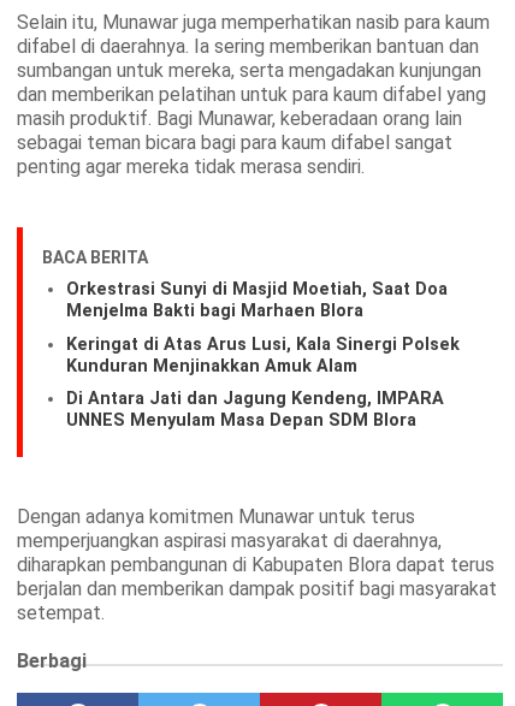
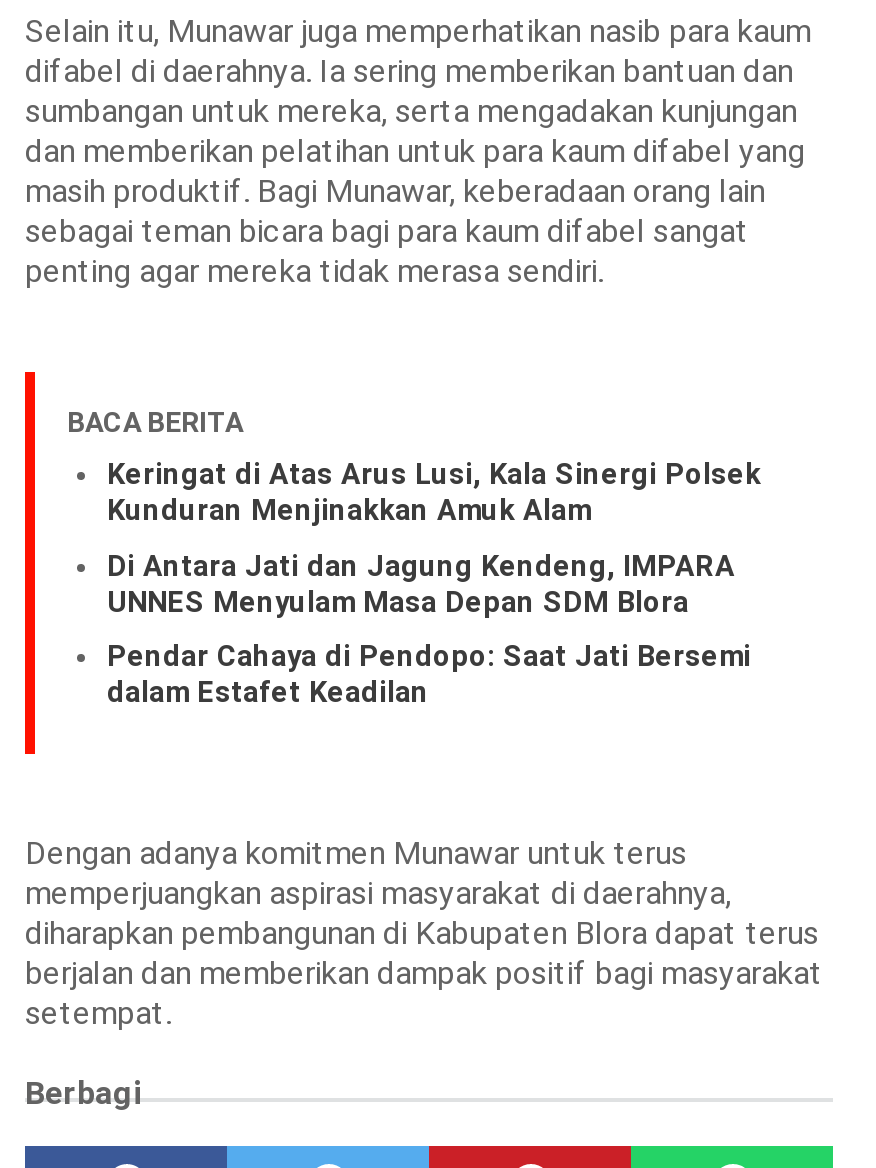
- Orkestrasi Sunyi di Masjid Moetiah, Saat Doa
- Menjelma Bakti bagi Marhaen Blora

moved up: Keringat di Atas Arus Lusi, Kala Sinergi Polsek | Kunduran Menjinakkan Amuk Alam | Di Antara Jati dan Jagung Kendeng, IMPARA | UNNES Menyulam Masa Depan SDM Blora

+ Pendar Cahaya di Pendopo: Saat Jati Bersemi
+ dalam Estafet Keadilan
